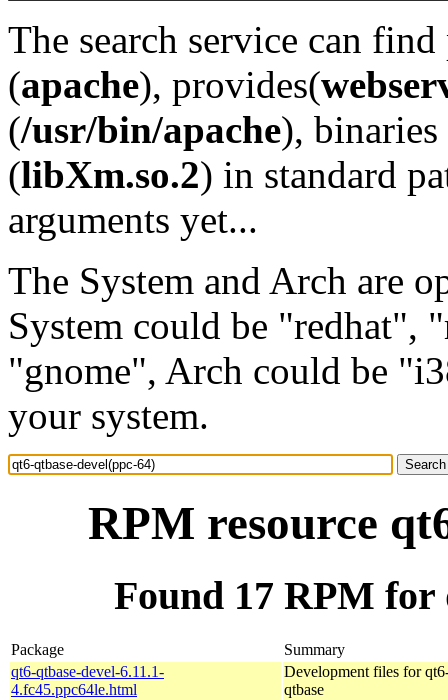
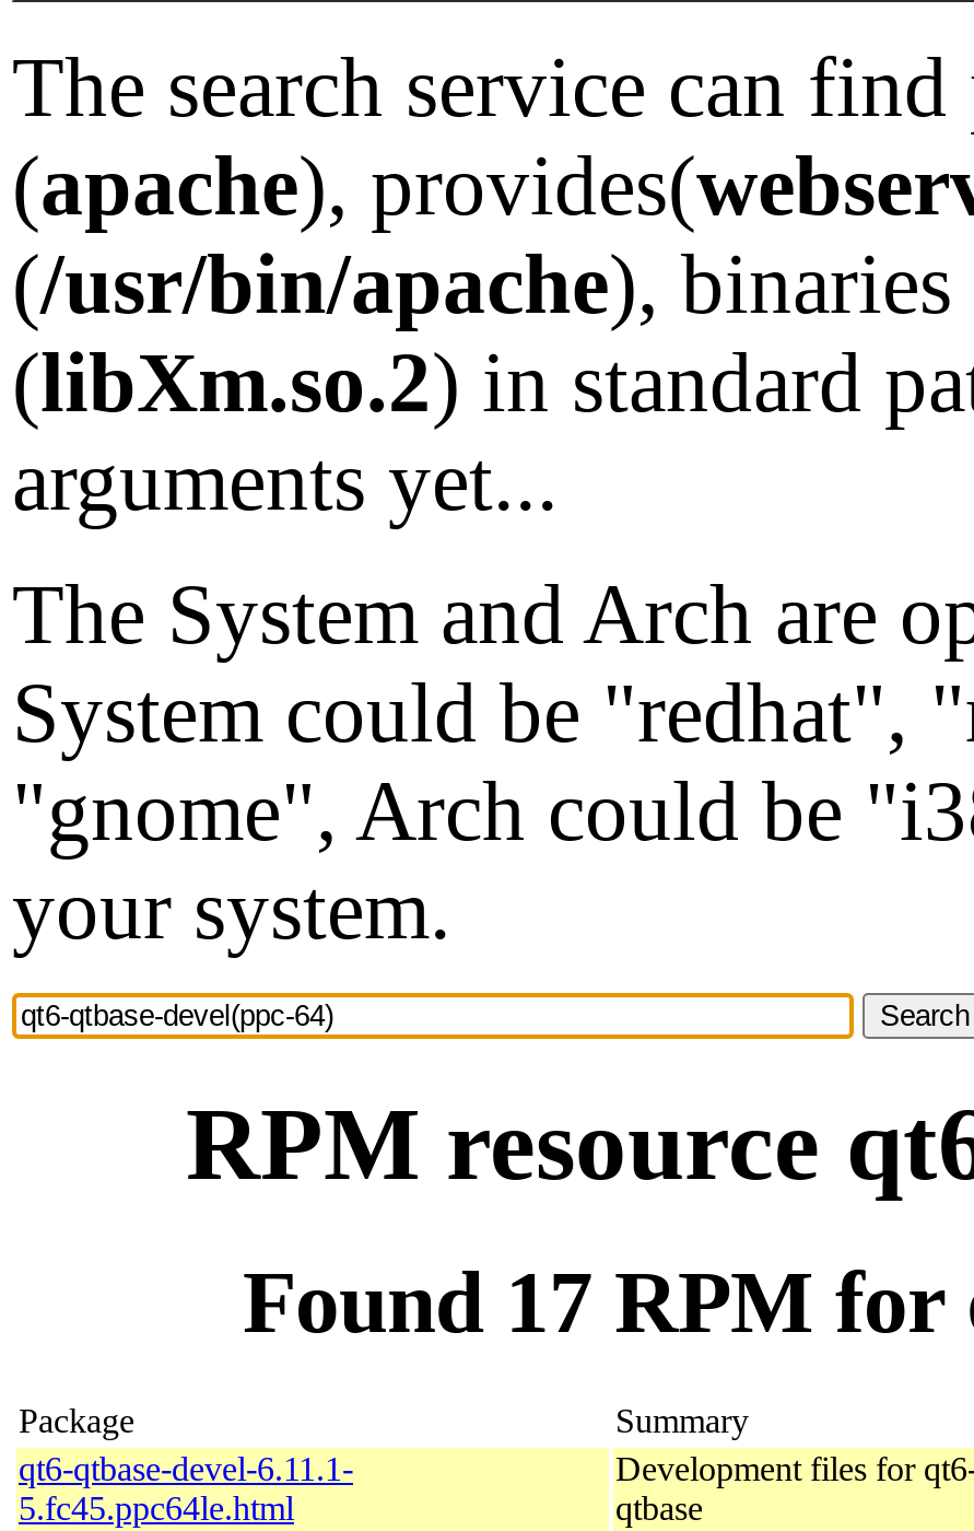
- 4.fc45.ppc64le.html
+ 5.fc45.ppc64le.html
